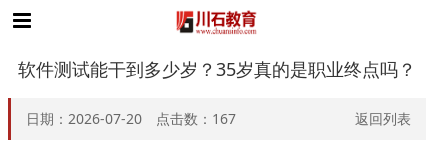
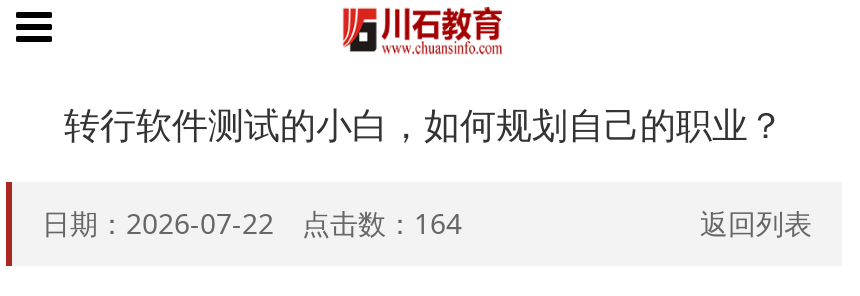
- 软件测试能干到多少岁？35岁真的是职业终点吗？
+ 转行软件测试的小白，如何规划自己的职业？

- 日期：2026-07-20 点击数：167
+ 日期：2026-07-22 点击数：164
